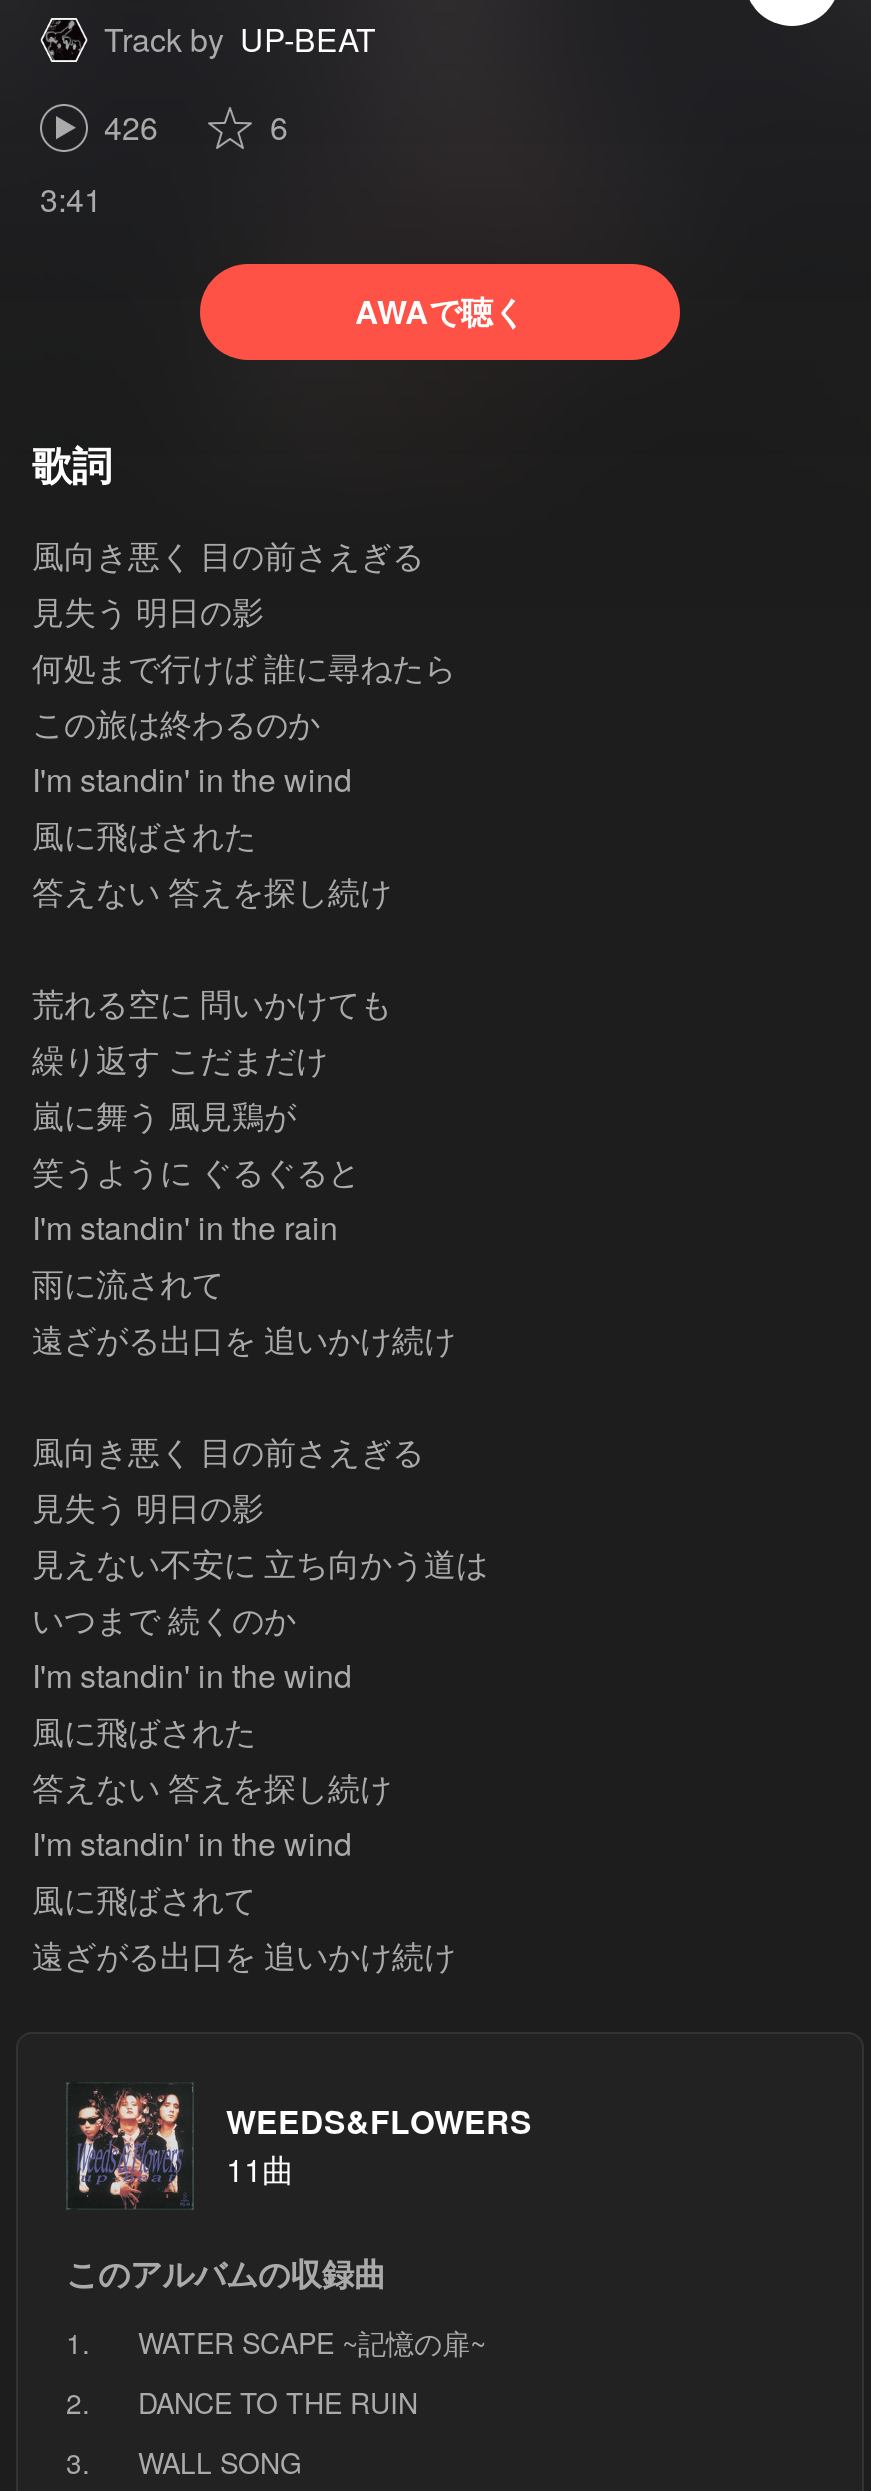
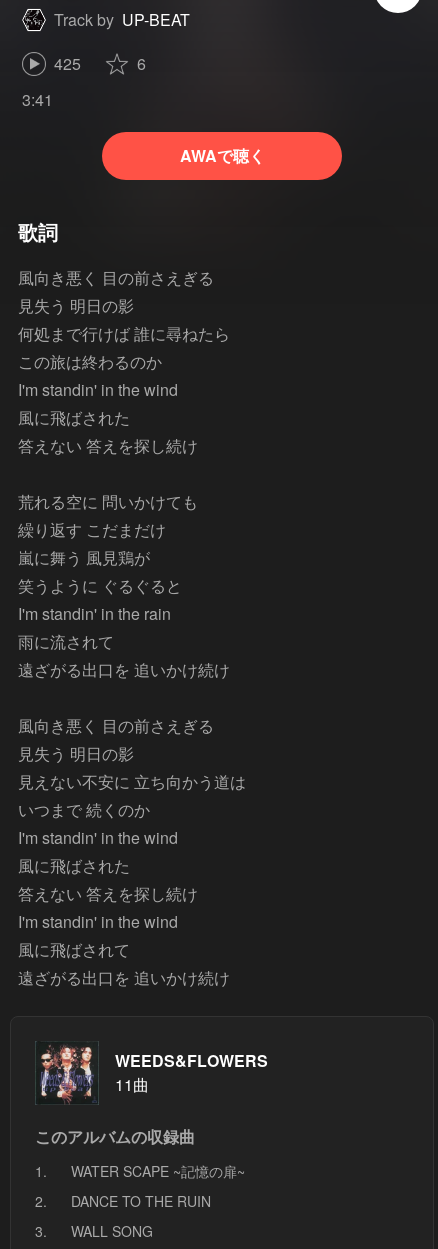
- 426
+ 425
